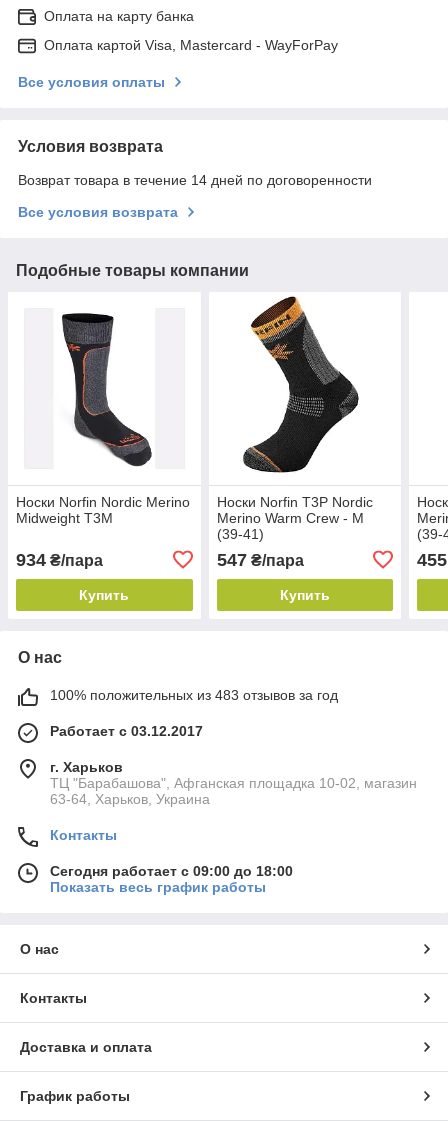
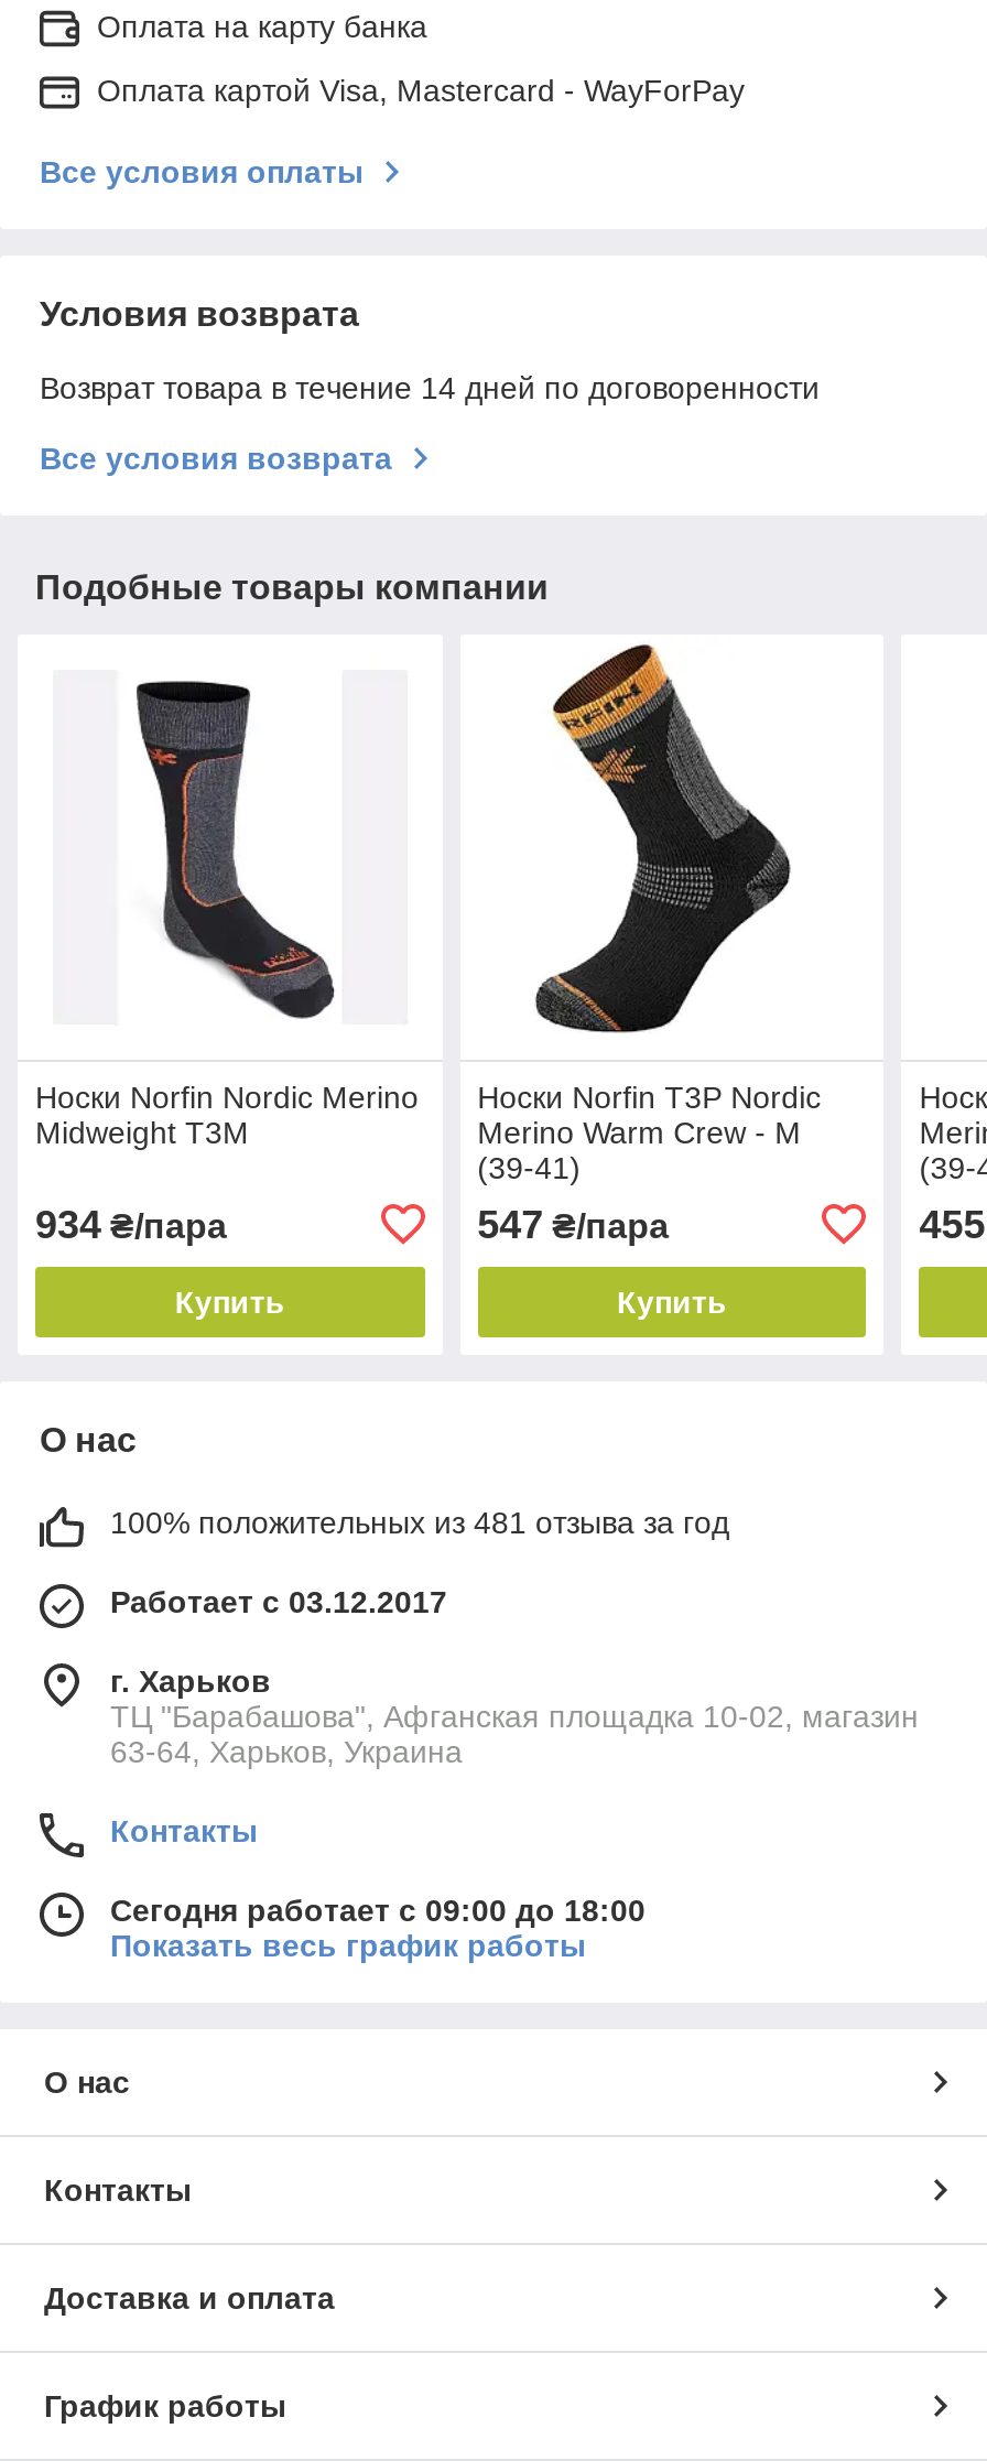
- 100% положительных из 483 отзывов за год
+ 100% положительных из 481 отзыва за год
